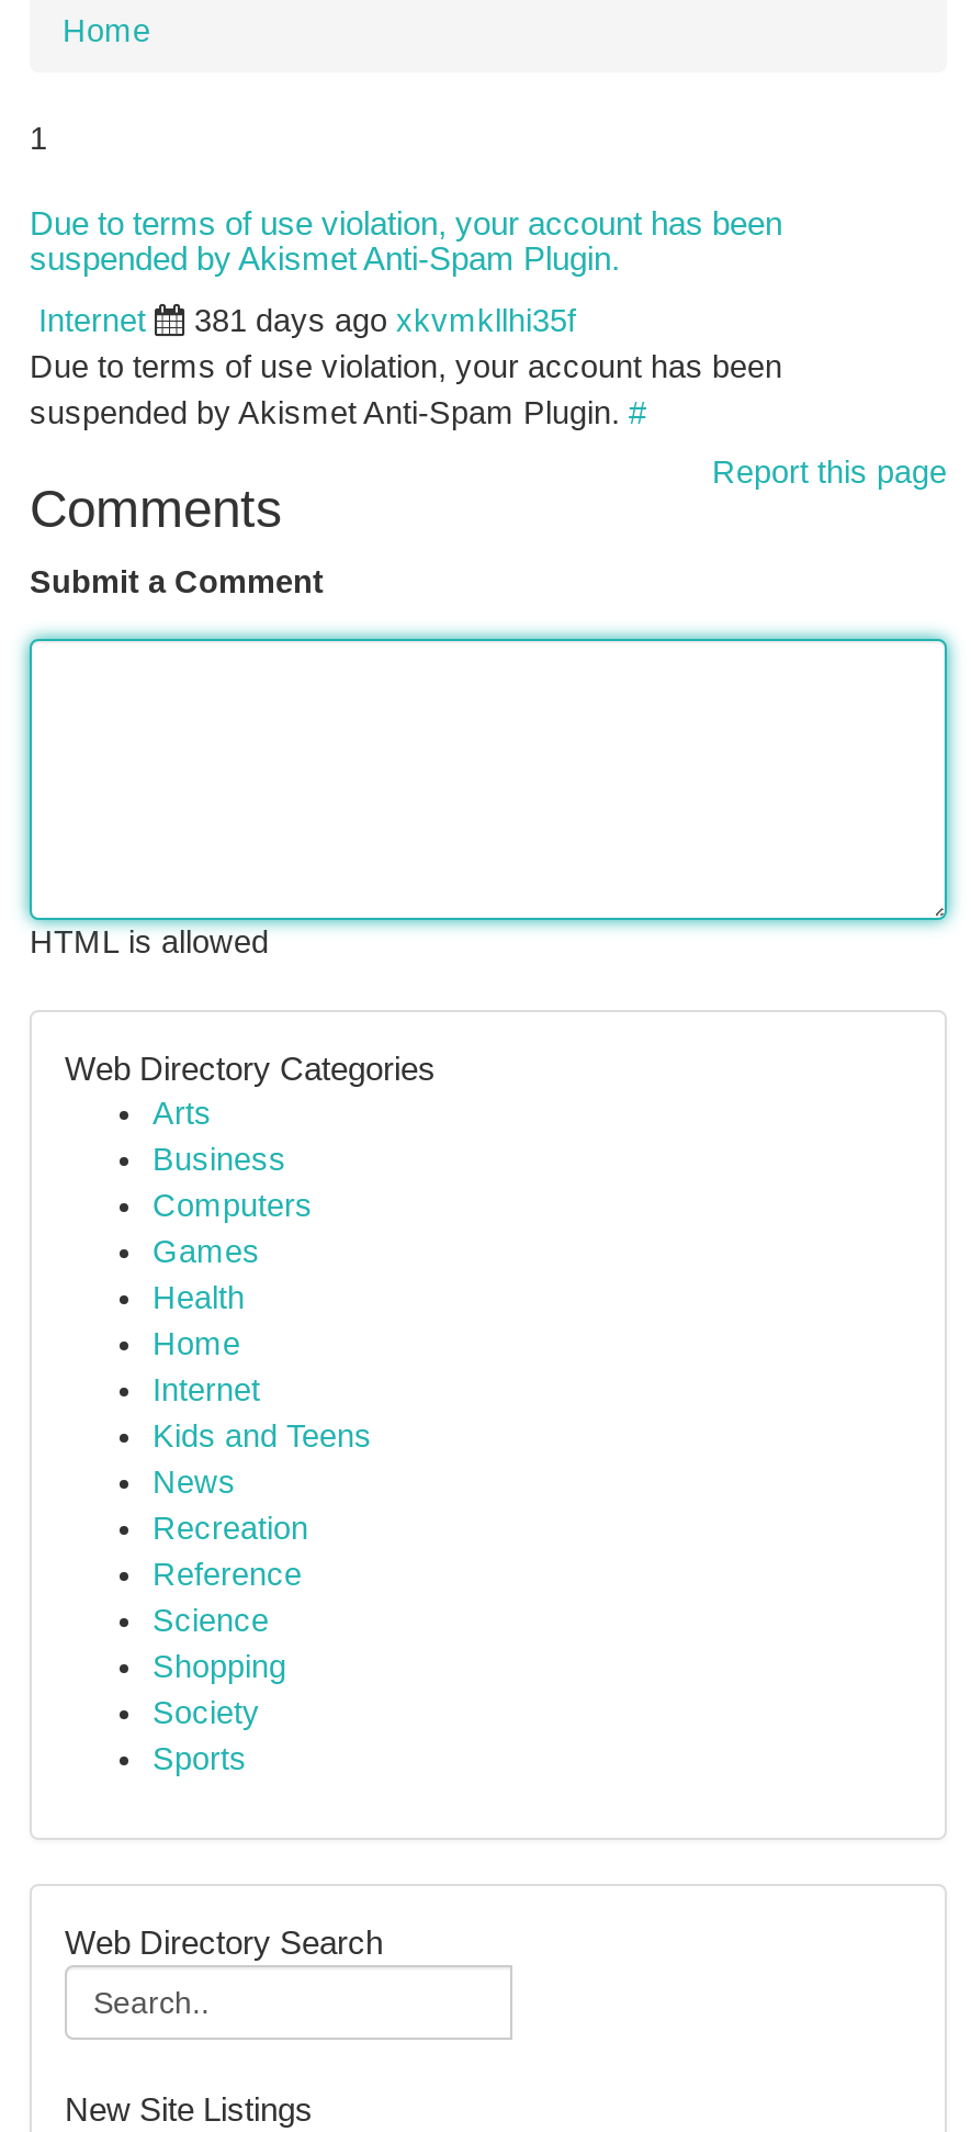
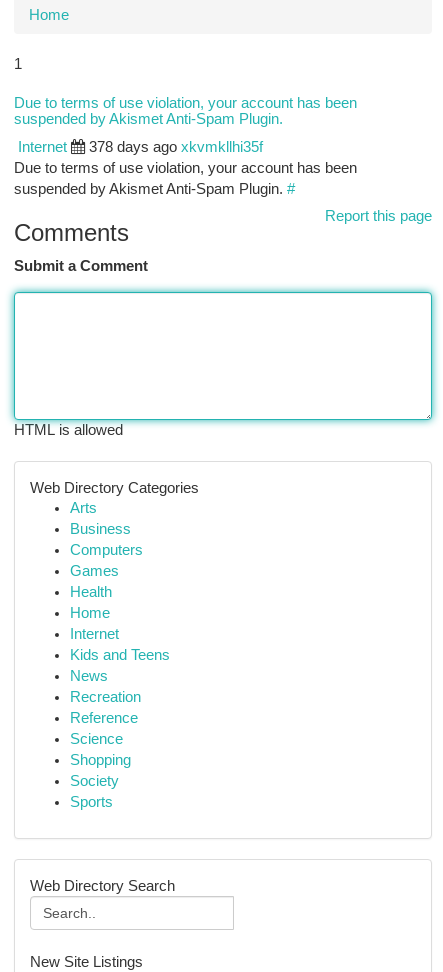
- 381 days ago xkvmkllhi35f
+ 378 days ago xkvmkllhi35f
